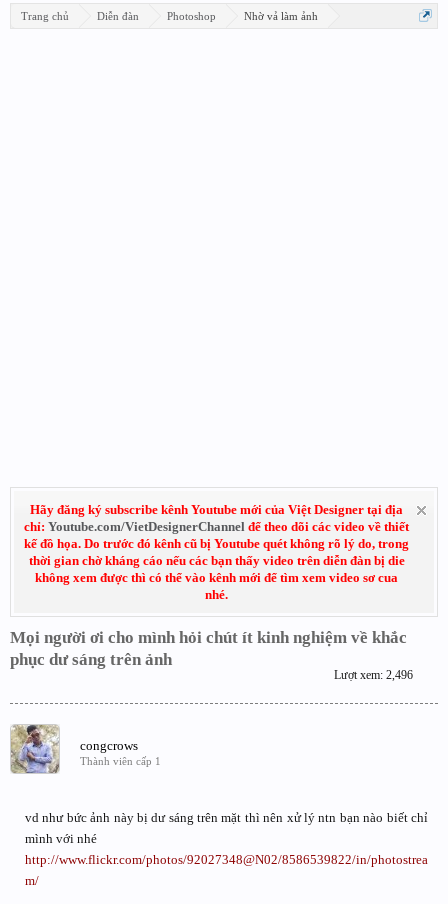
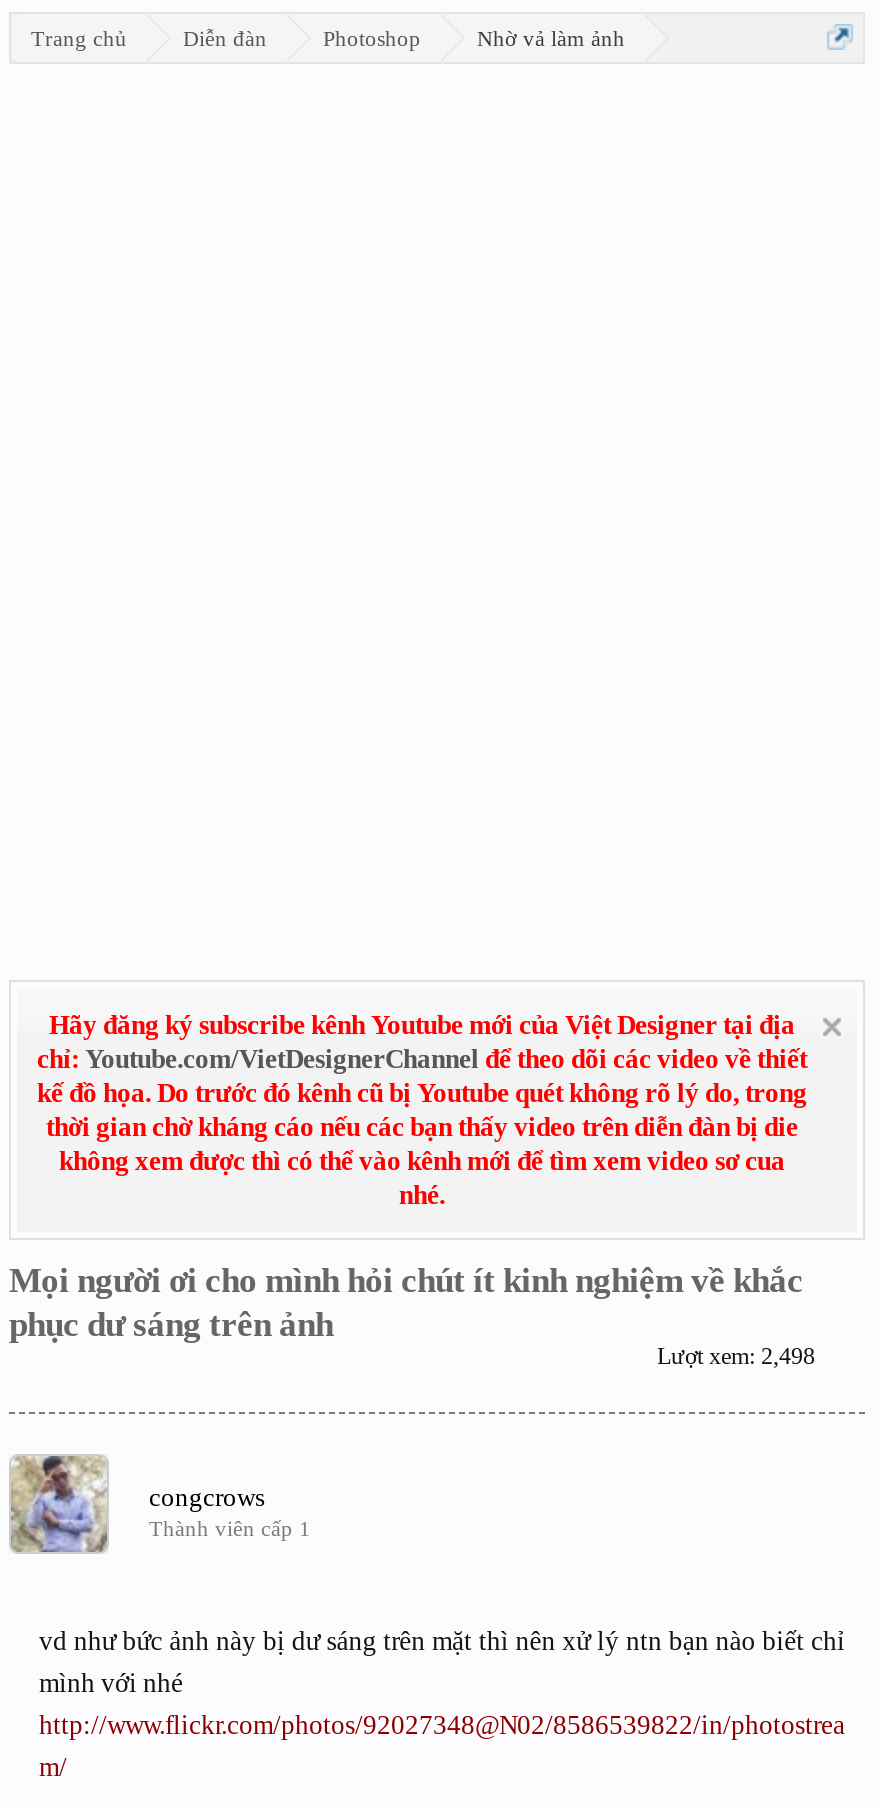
- Lượt xem: 2,496
+ Lượt xem: 2,498
